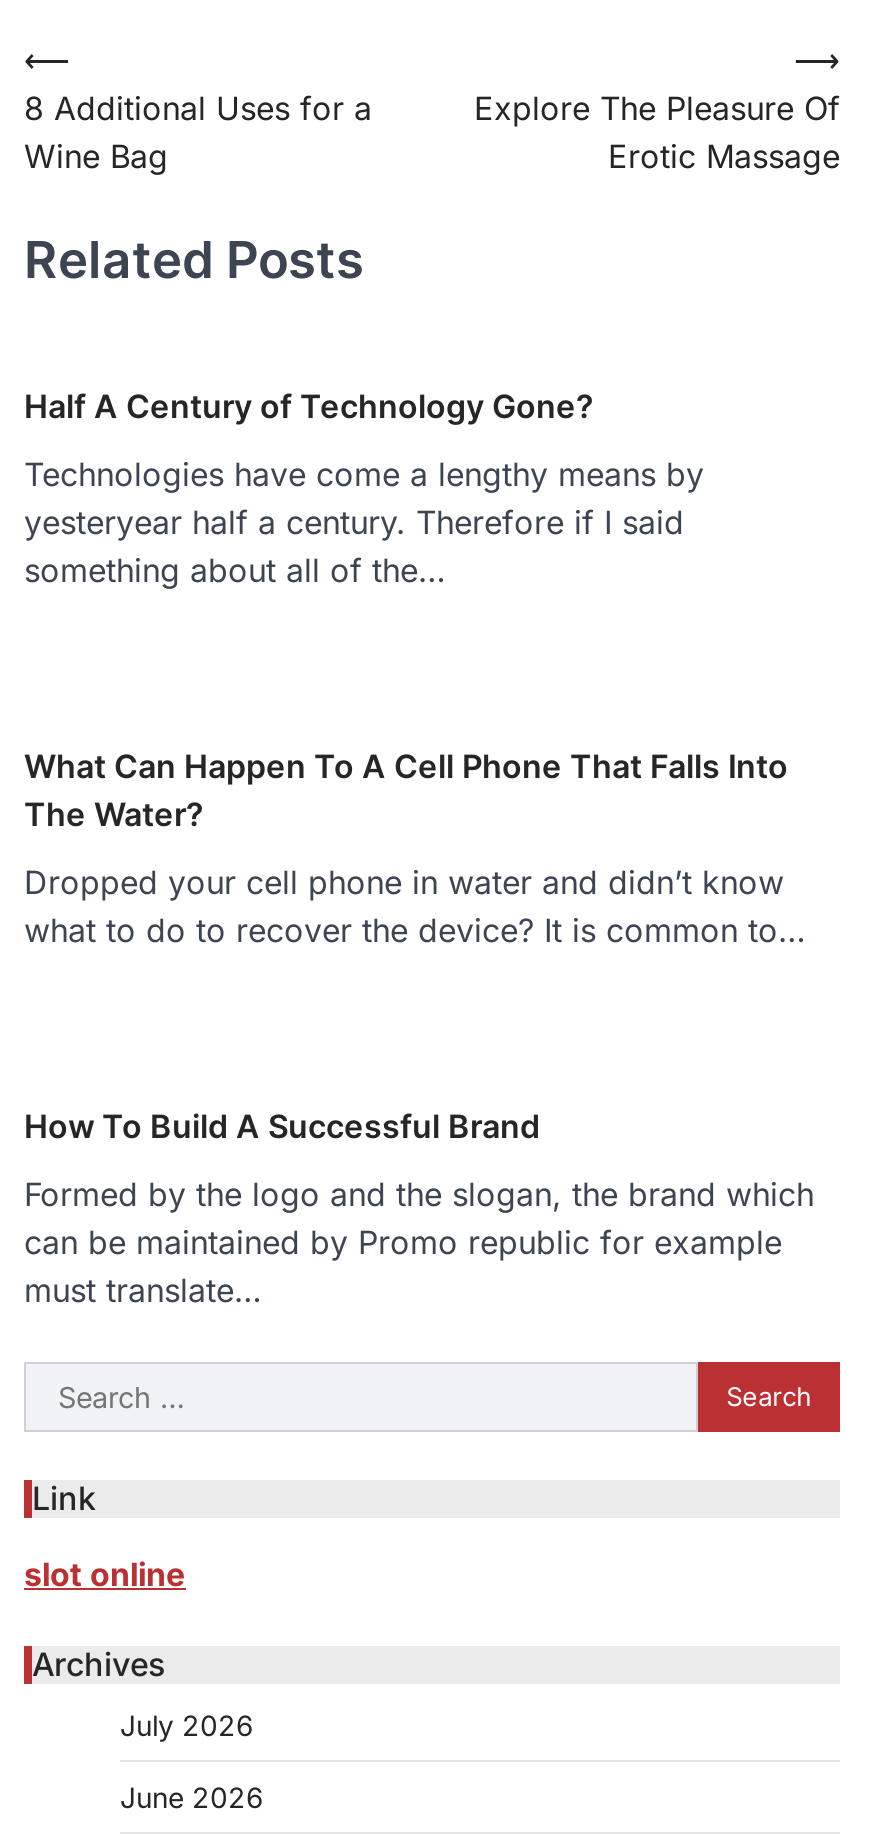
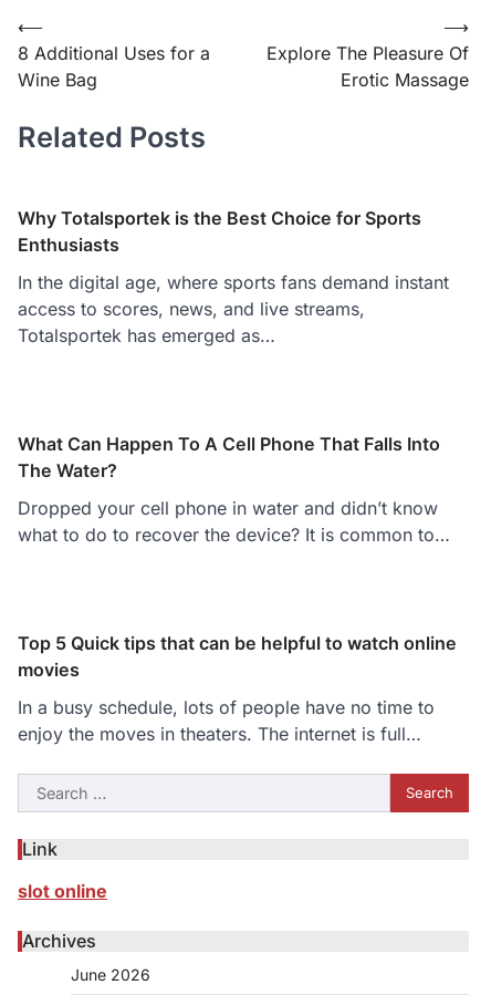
- Half A Century of Technology Gone?
+ Why Totalsportek is the Best Choice for Sports
+ Enthusiasts

- Technologies have come a lengthy means by
- yesteryear half a century. Therefore if I said
- something about all of the…
+ In the digital age, where sports fans demand instant
+ access to scores, news, and live streams,
+ Totalsportek has emerged as…

moved down: What Can Happen To A Cell Phone That Falls Into | The Water? | Dropped your cell phone in water and didn’t know | what to do to recover the device? It is common to…

- How To Build A Successful Brand
+ Top 5 Quick tips that can be helpful to watch online
+ movies

- Formed by the logo and the slogan, the brand which
- can be maintained by Promo republic for example
- must translate…
+ In a busy schedule, lots of people have no time to
+ enjoy the moves in theaters. The internet is full…

moved down: Search | Link | slot online | Archives

- July 2026
